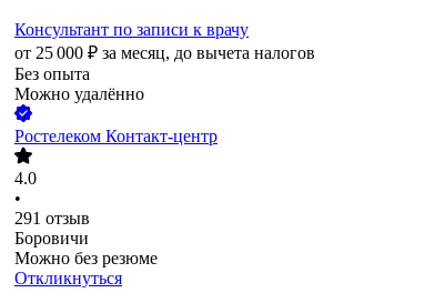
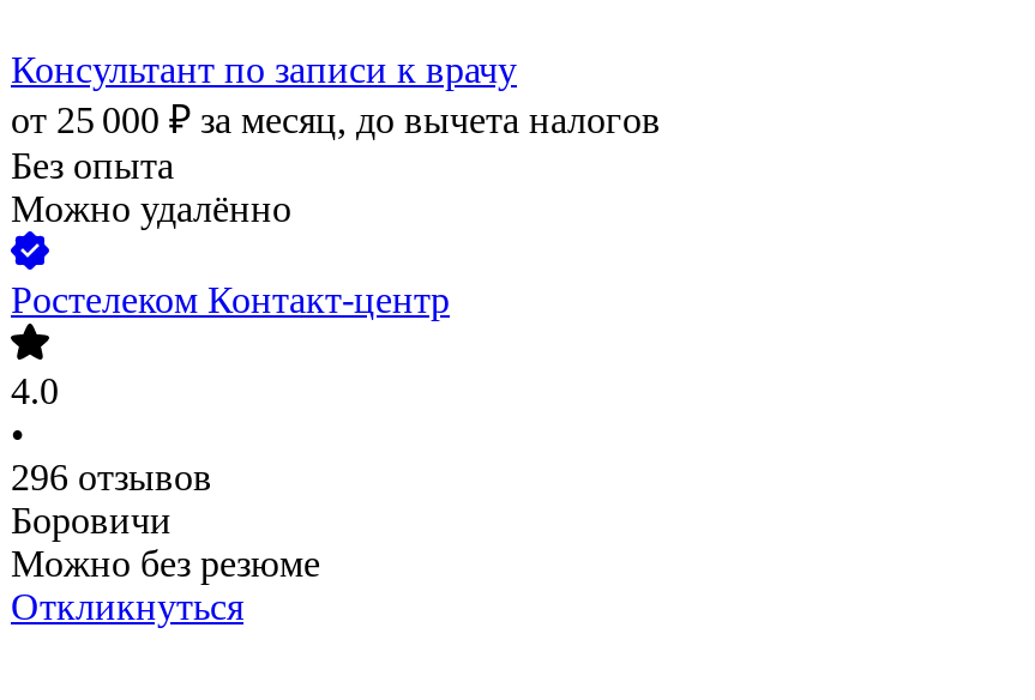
- 291 отзыв
+ 296 отзывов
